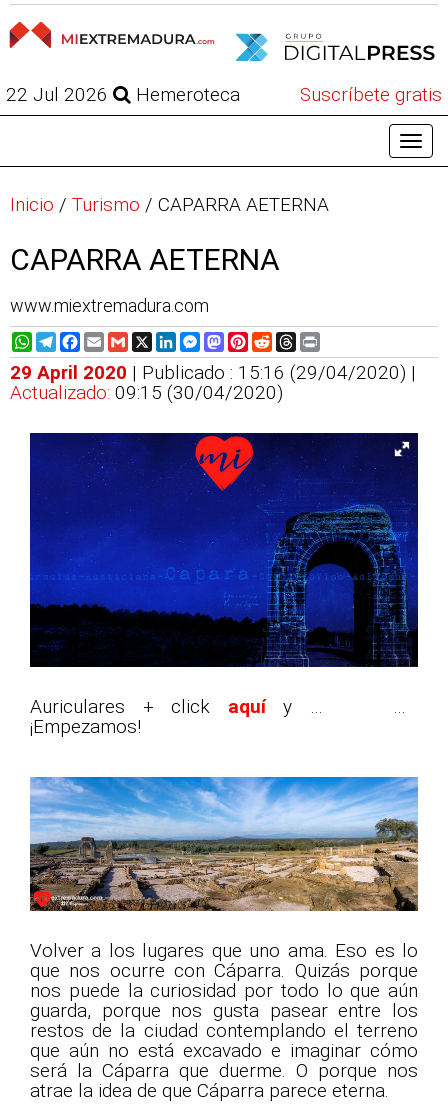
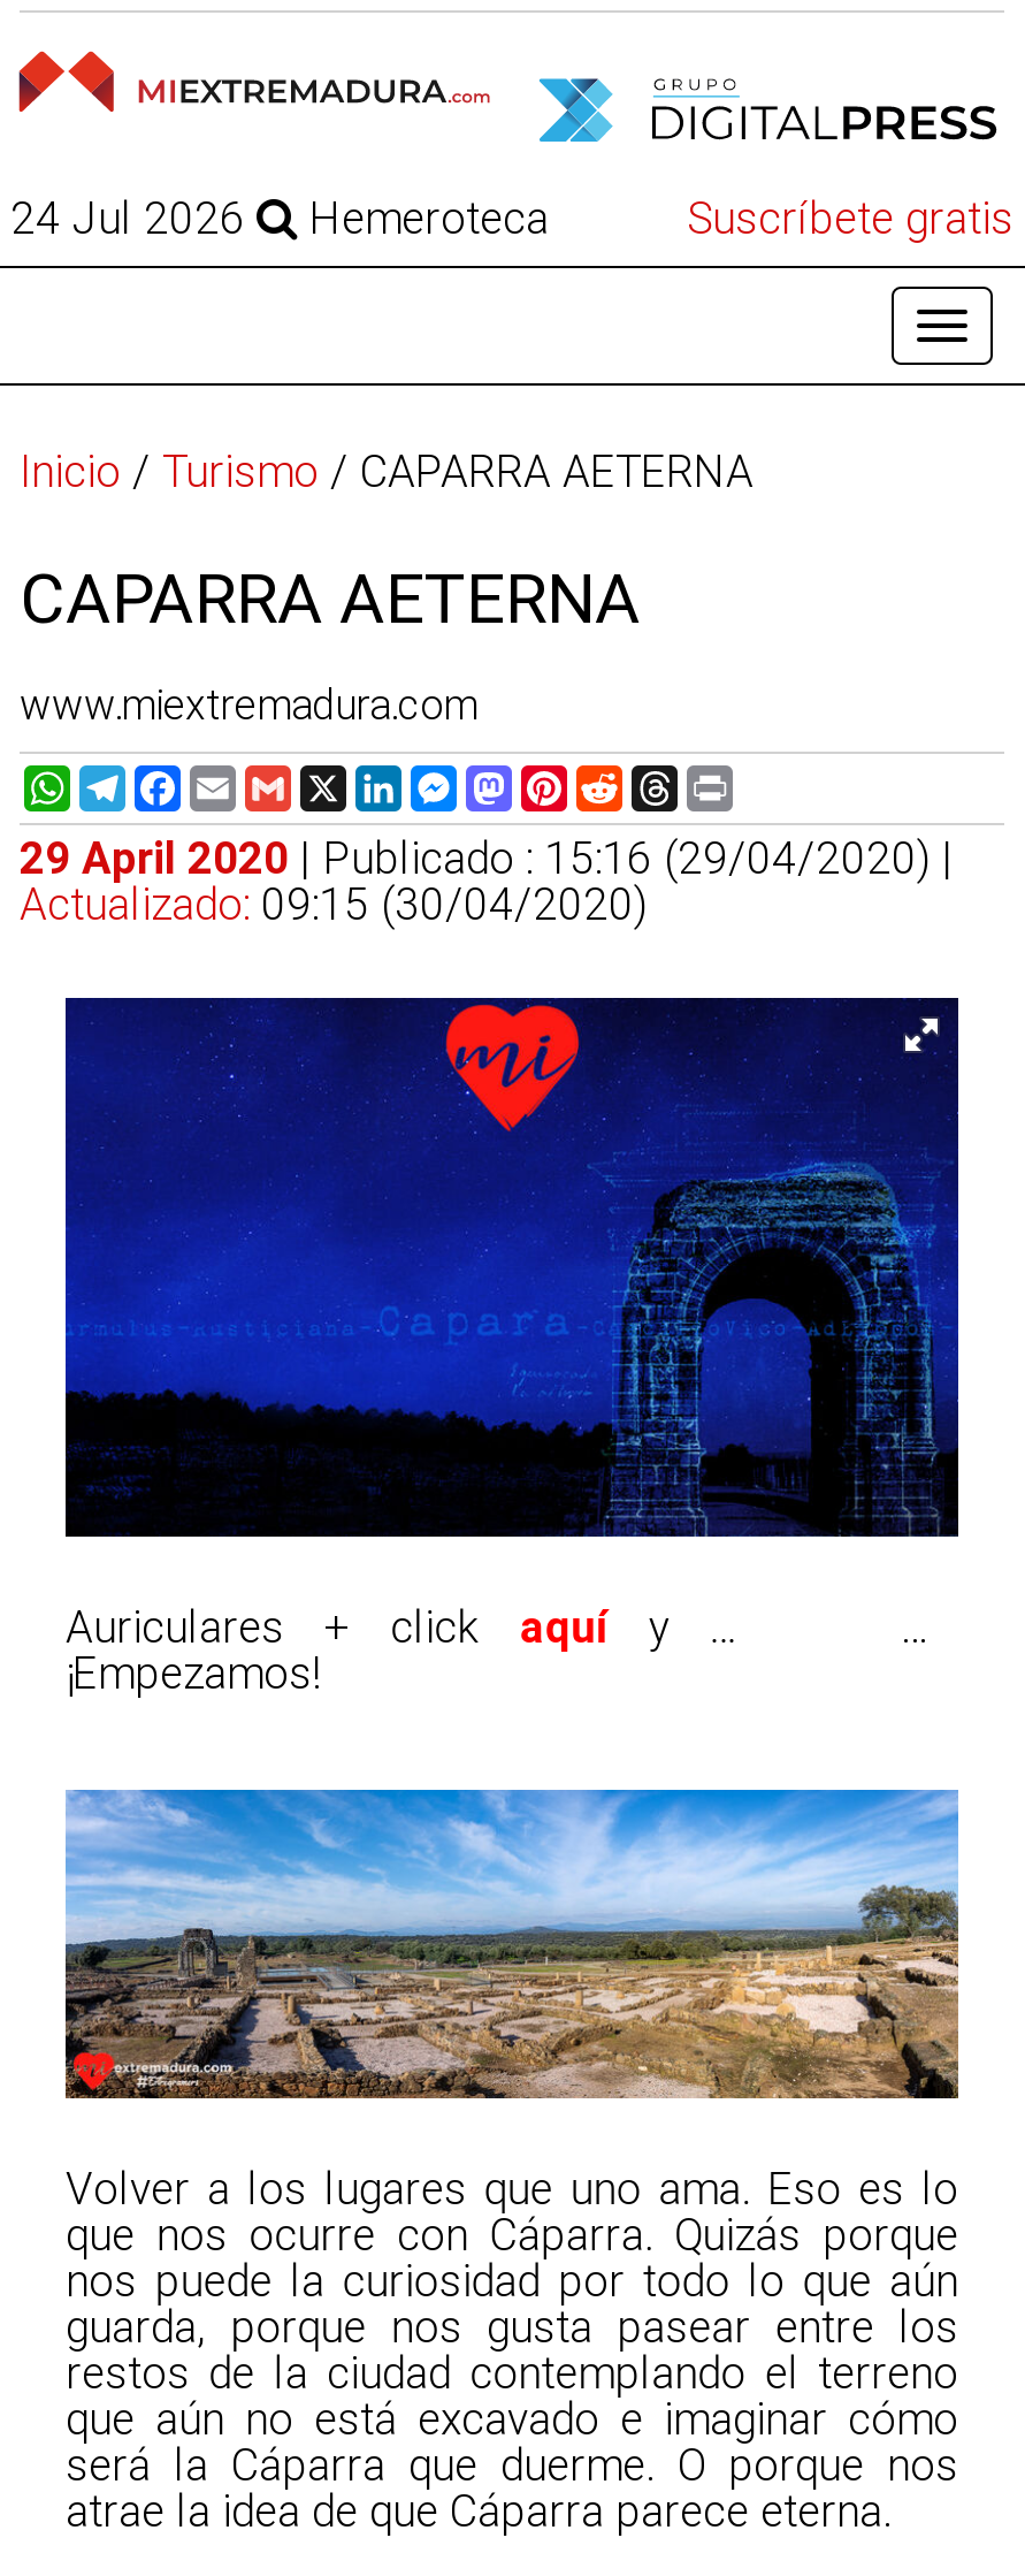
- 22 Jul 2026 Hemeroteca
+ 24 Jul 2026 Hemeroteca
